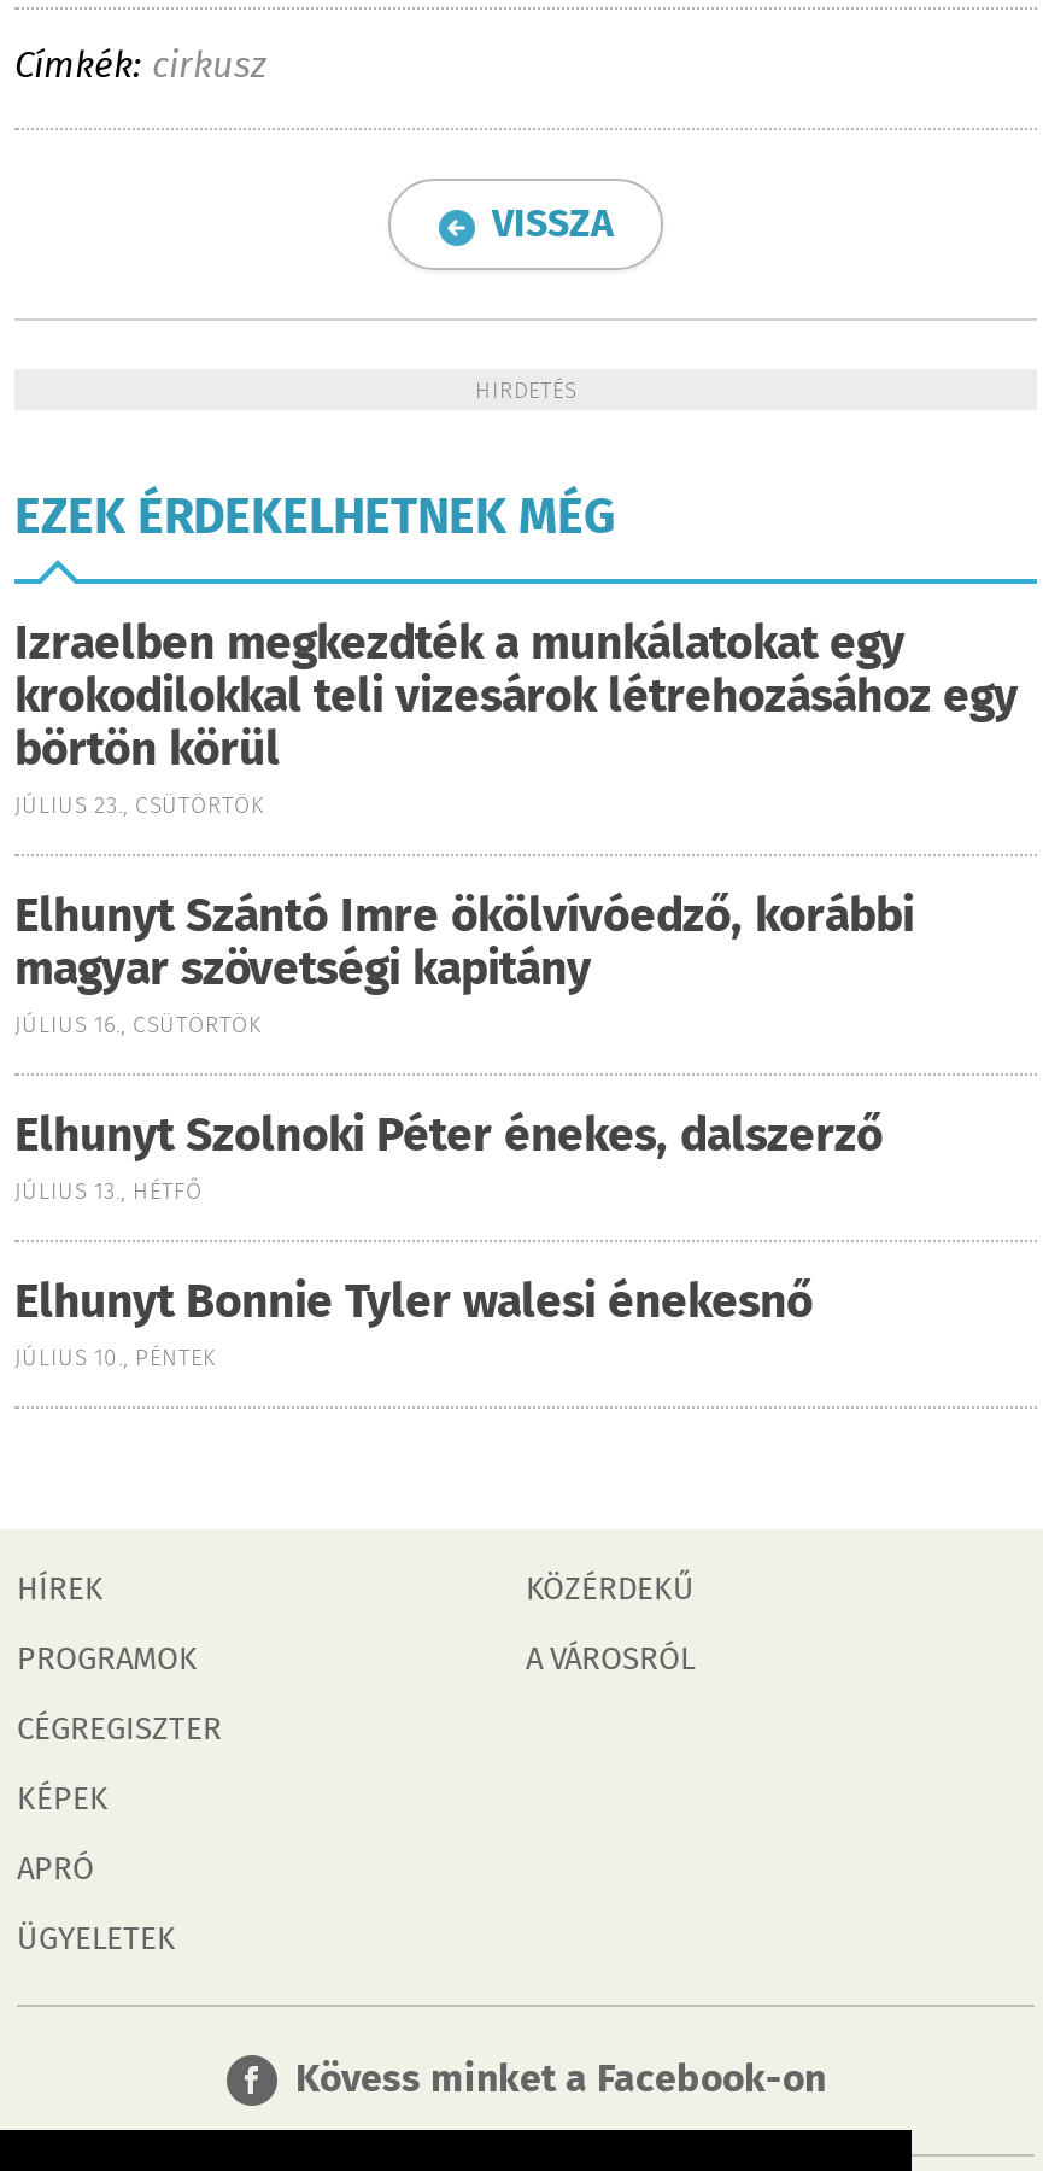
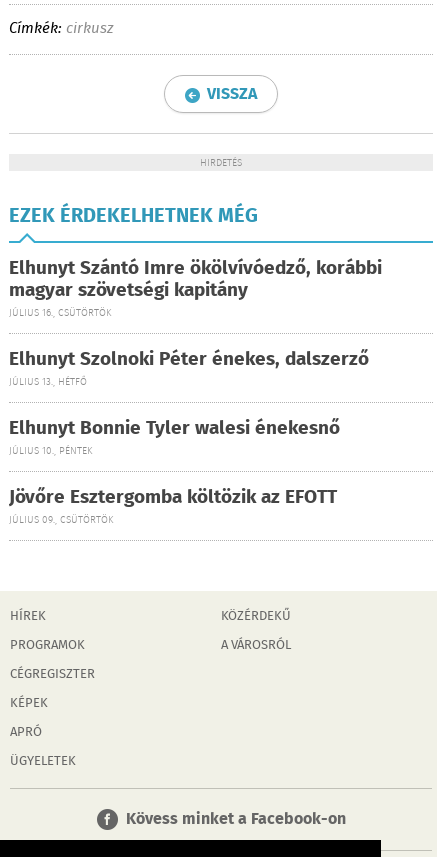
- Izraelben megkezdték a munkálatokat egy
- krokodilokkal teli vizesárok létrehozásához egy
- börtön körül
- JÚLIUS 23., CSÜTÖRTÖK

moved up: Elhunyt Szántó Imre ökölvívóedző, korábbi | magyar szövetségi kapitány | JÚLIUS 16., CSÜTÖRTÖK | Elhunyt Szolnoki Péter énekes, dalszerző | JÚLIUS 13., HÉTFŐ | Elhunyt Bonnie Tyler walesi énekesnő | JÚLIUS 10., PÉNTEK

+ Jövőre Esztergomba költözik az EFOTT
+ JÚLIUS 09., CSÜTÖRTÖK
